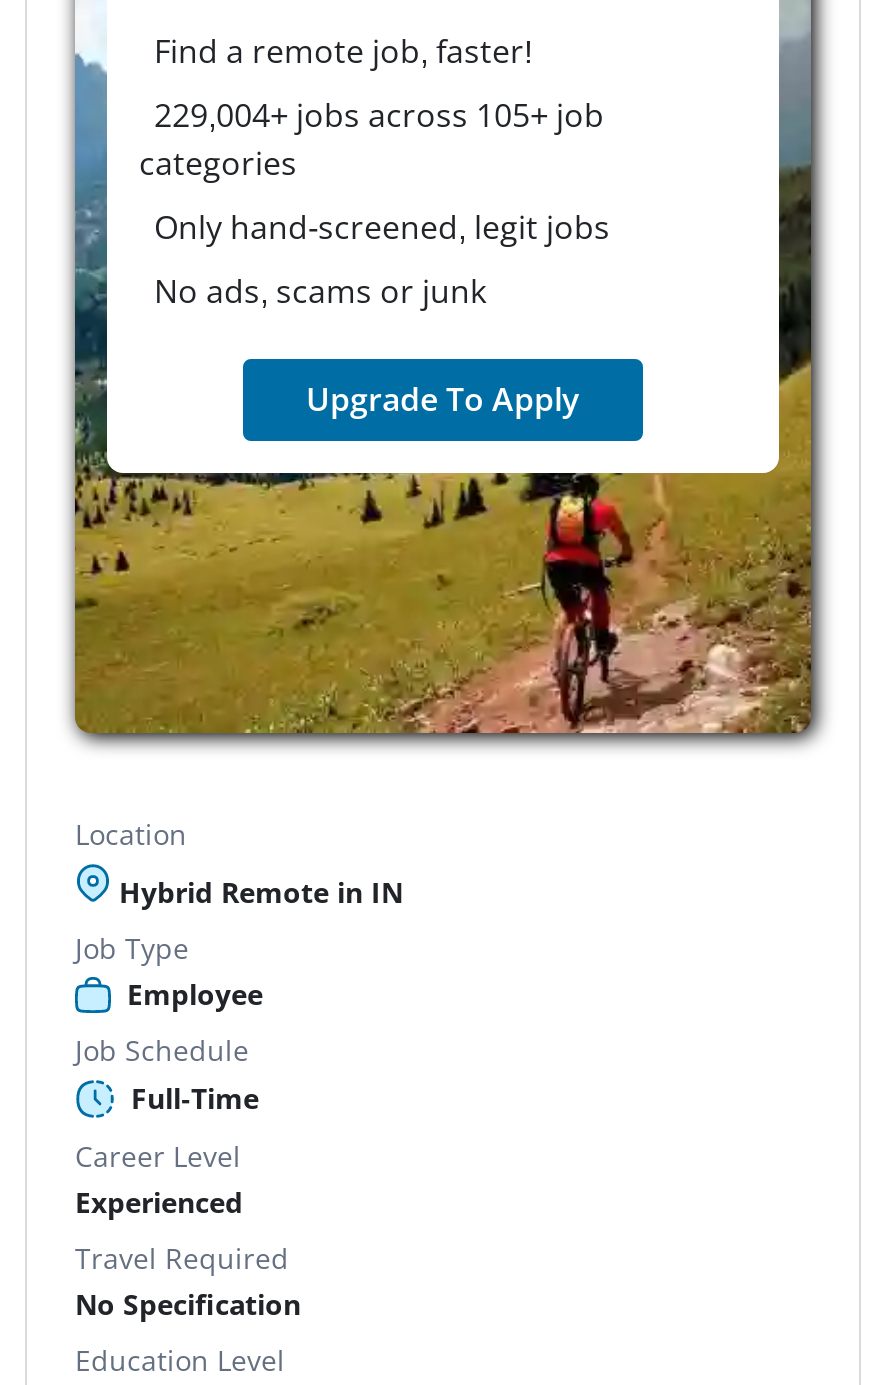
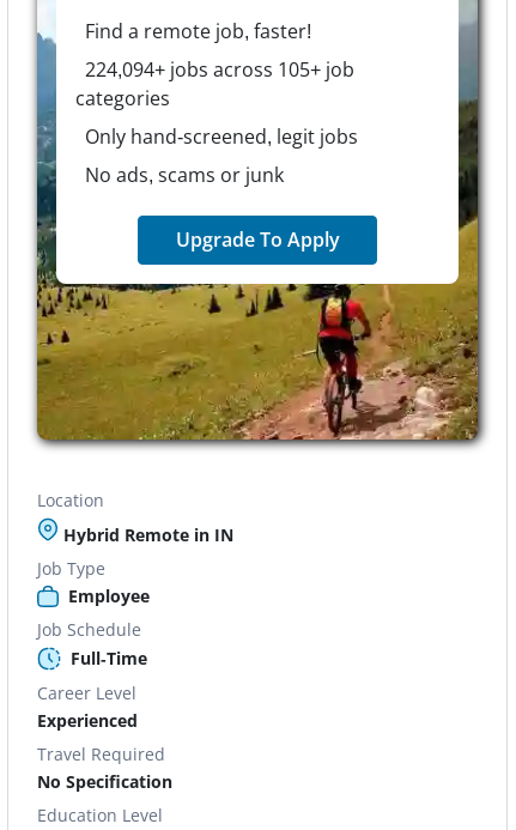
- 229,004+ jobs across 105+ job
+ 224,094+ jobs across 105+ job
